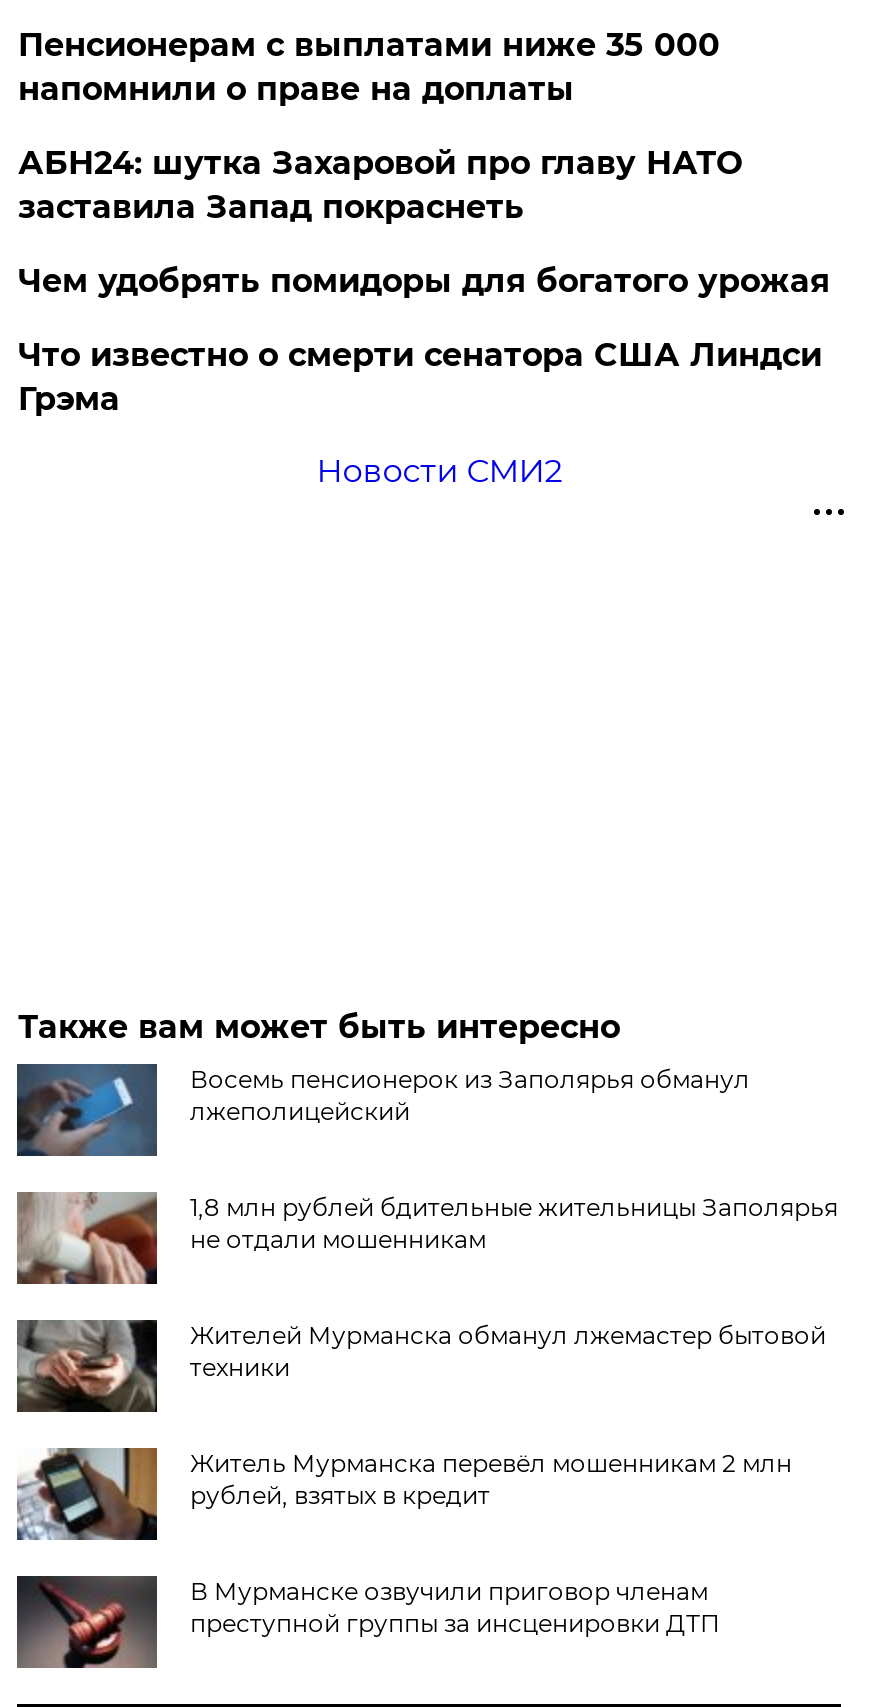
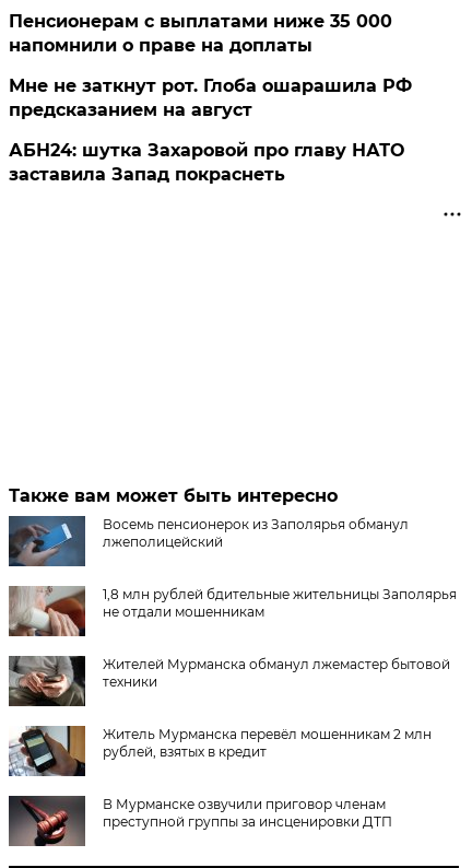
+ Мне не заткнут рот. Глоба ошарашила РФ
+ предсказанием на август

moved down: АБН24: шутка Захаровой про главу НАТО | заставила Запад покраснеть

- Чем удобрять помидоры для богатого урожая
- Что известно о смерти сенатора США Линдси
- Грэма
- Новости СМИ2
